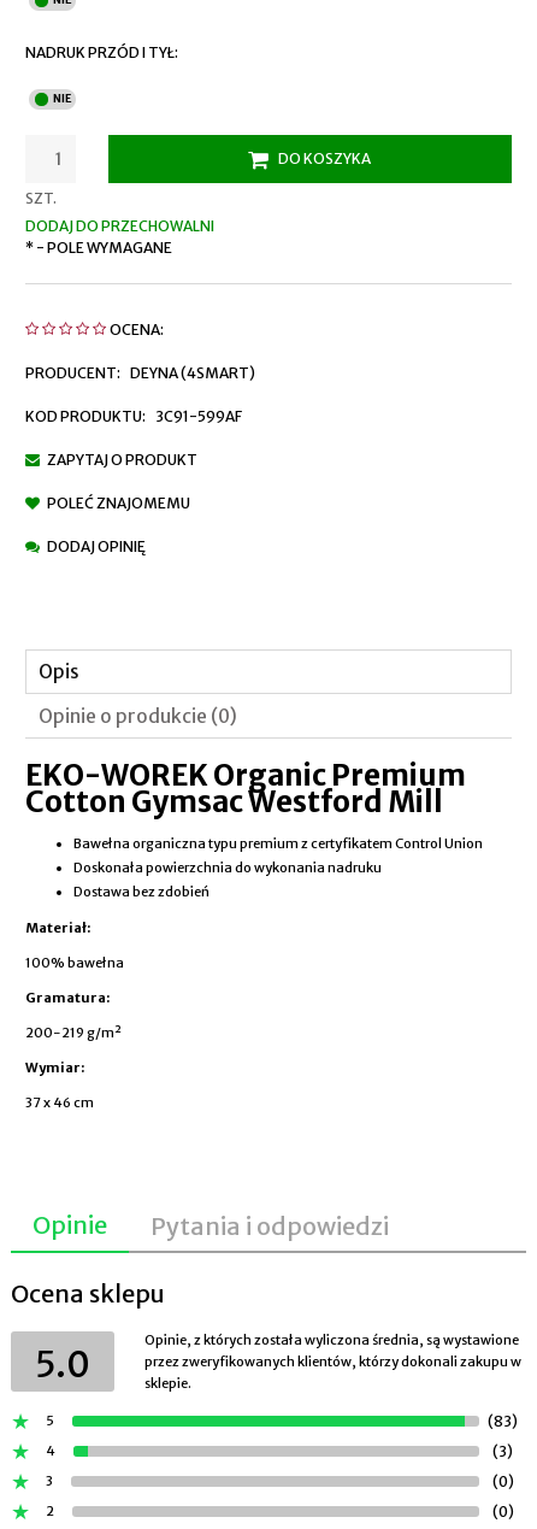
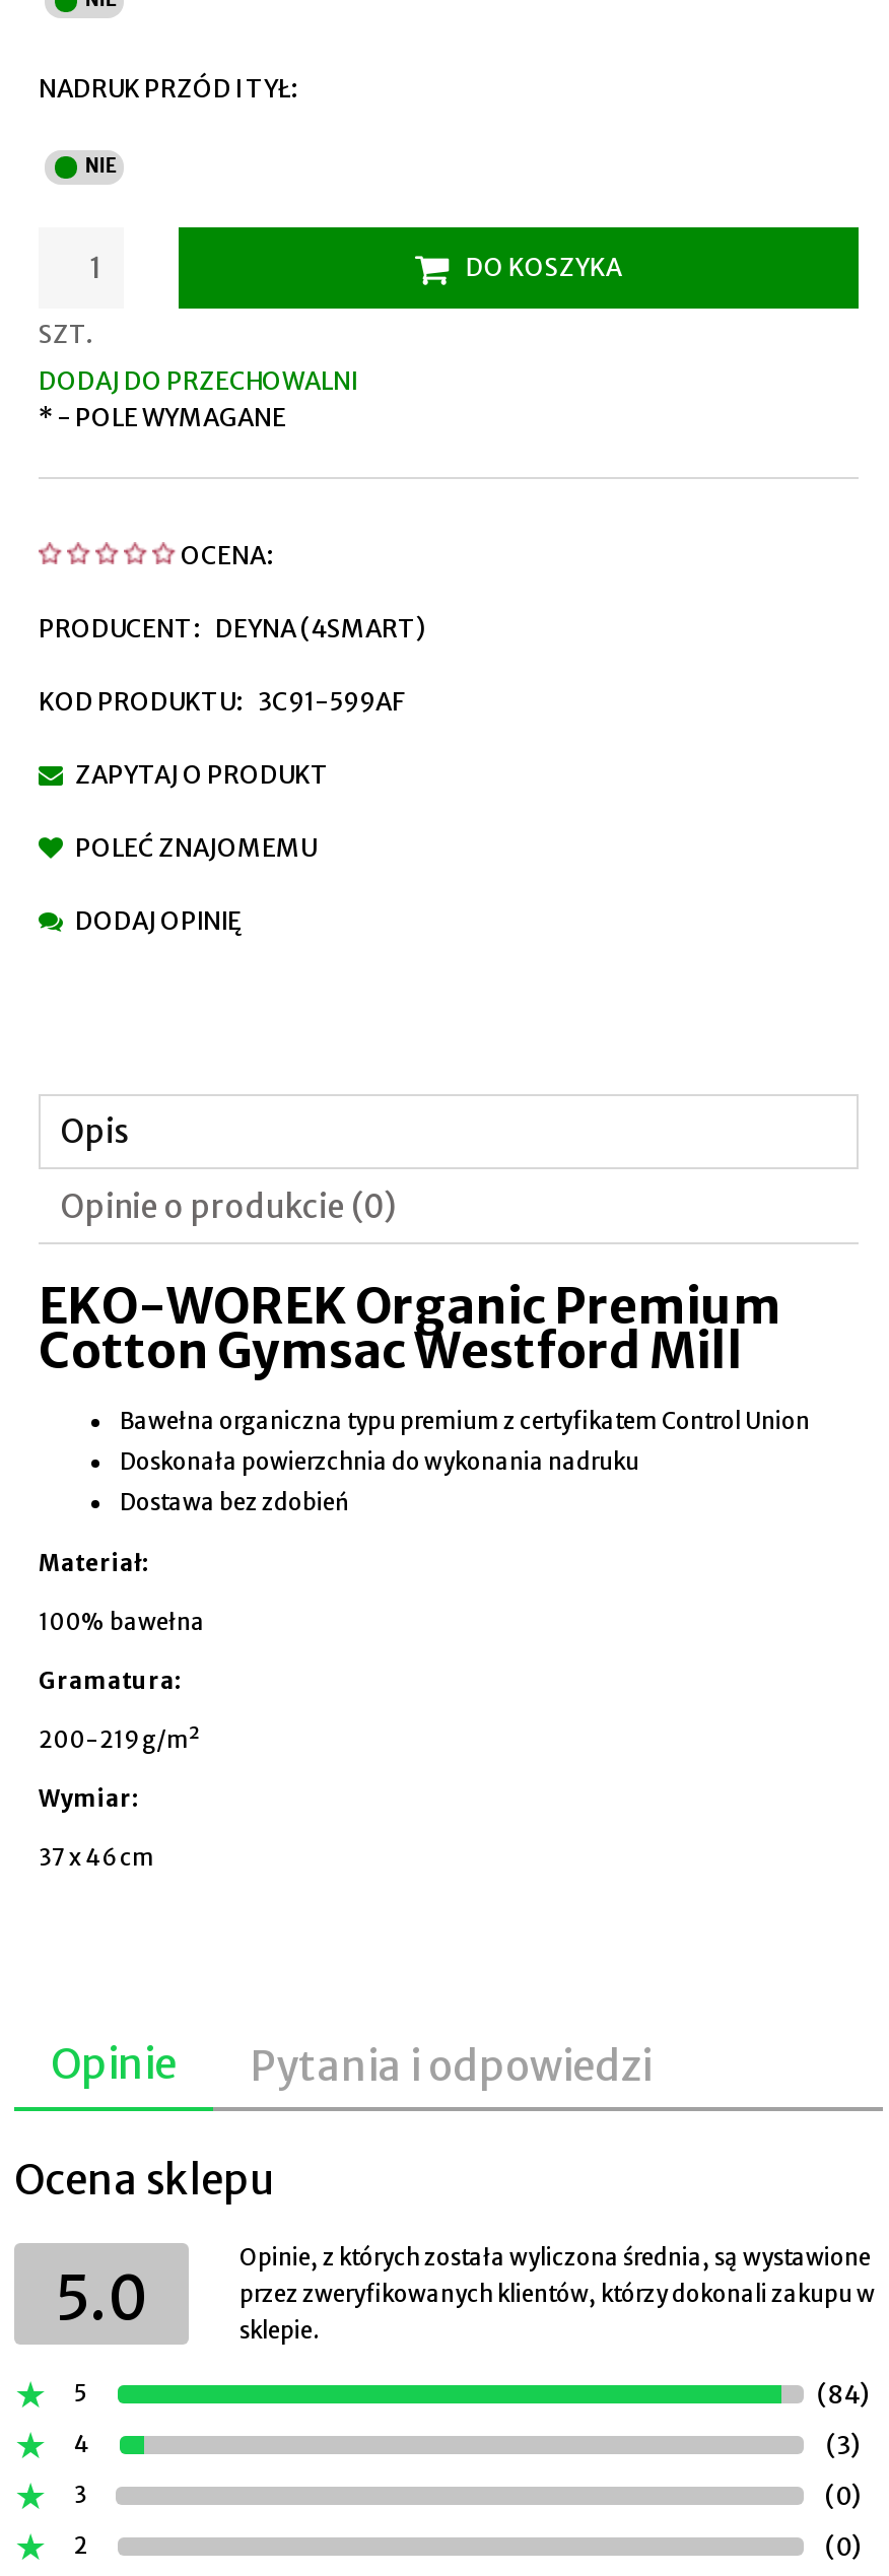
- (83)
+ (84)
